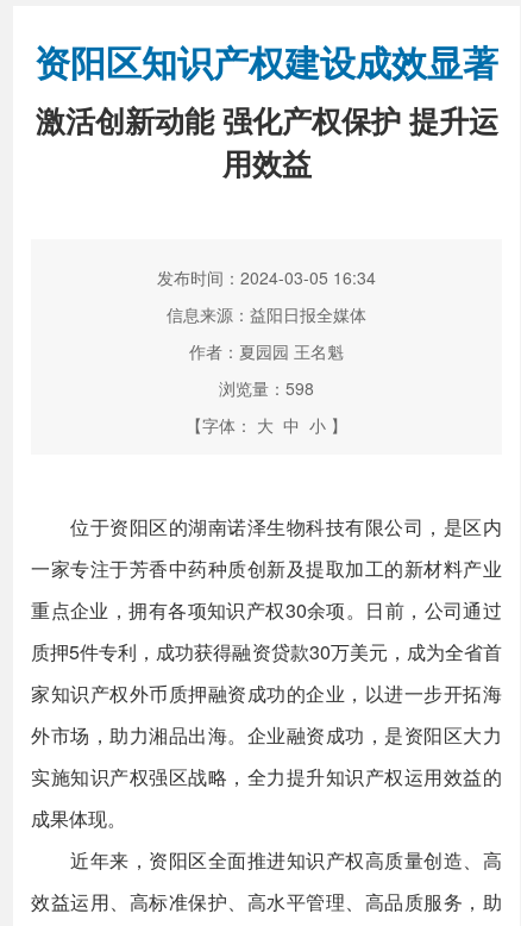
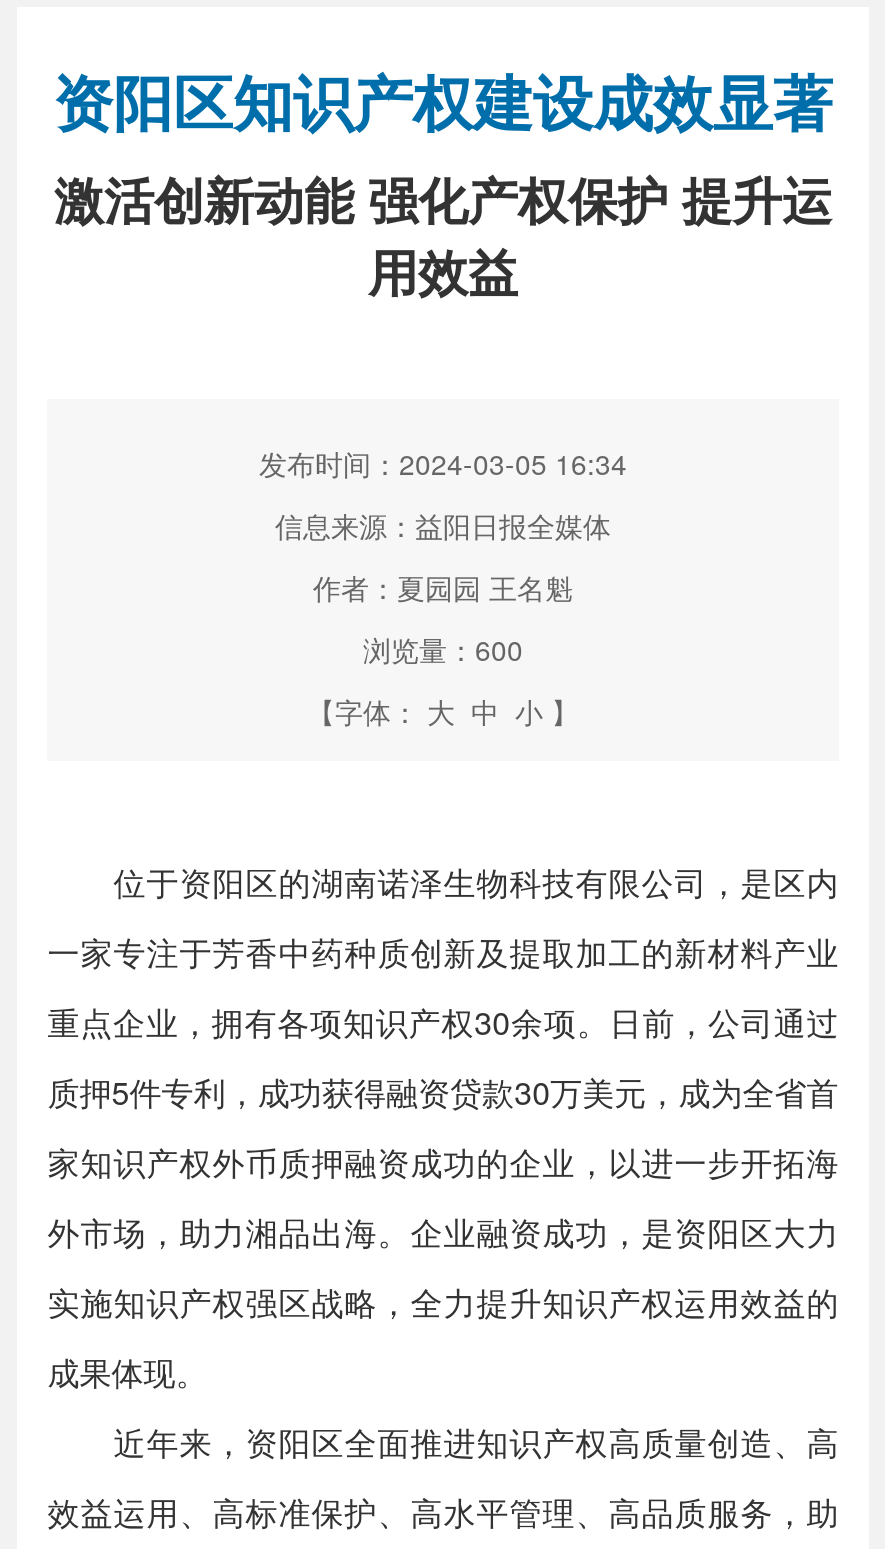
- 浏览量：598
+ 浏览量：600
